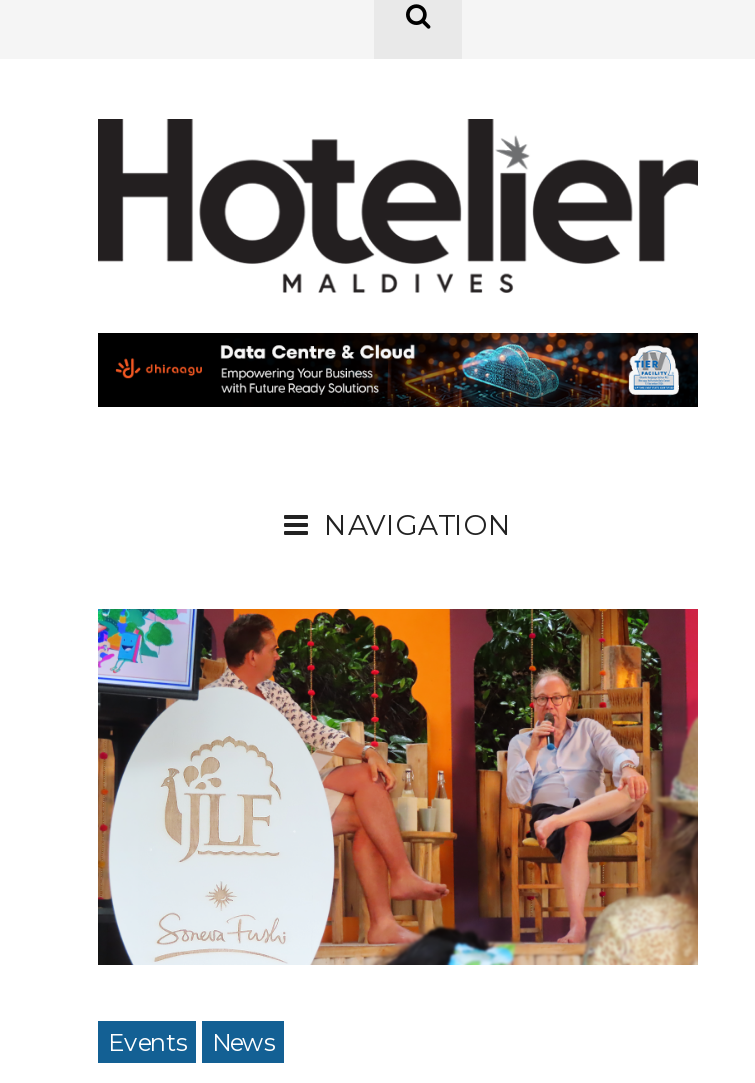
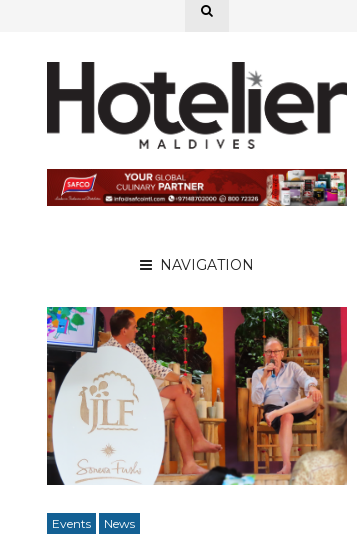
- [image]
+ [image]
